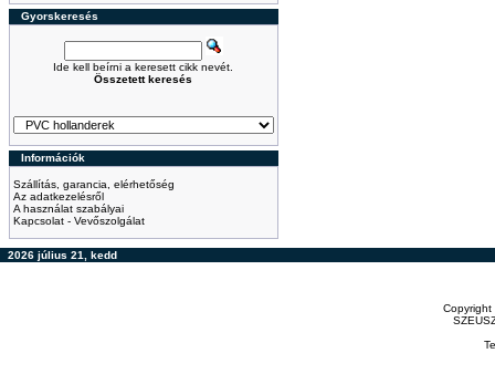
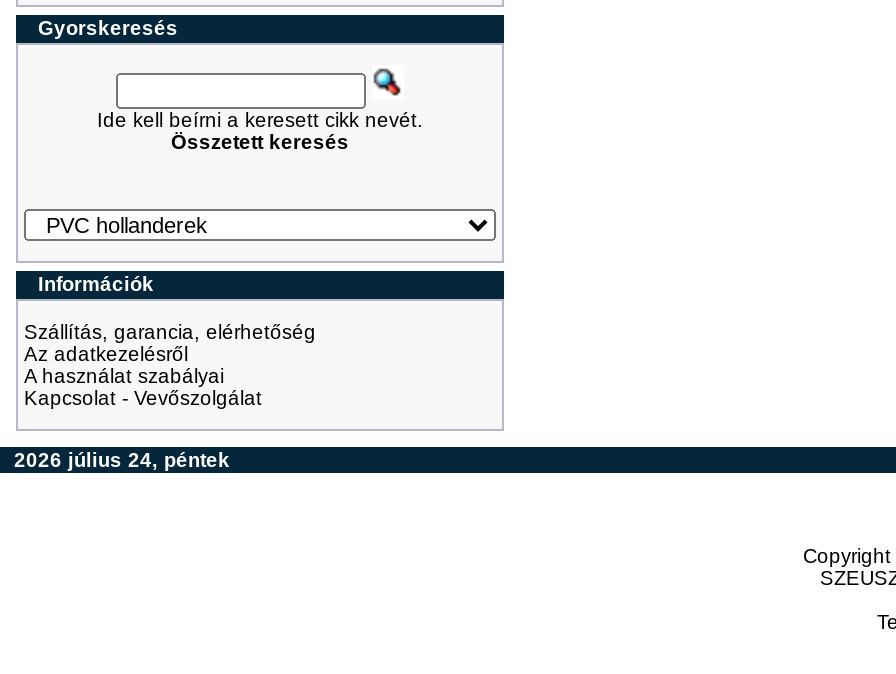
- 2026 július 21, kedd
+ 2026 július 24, péntek
